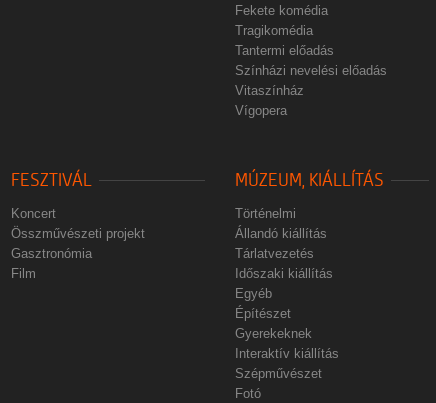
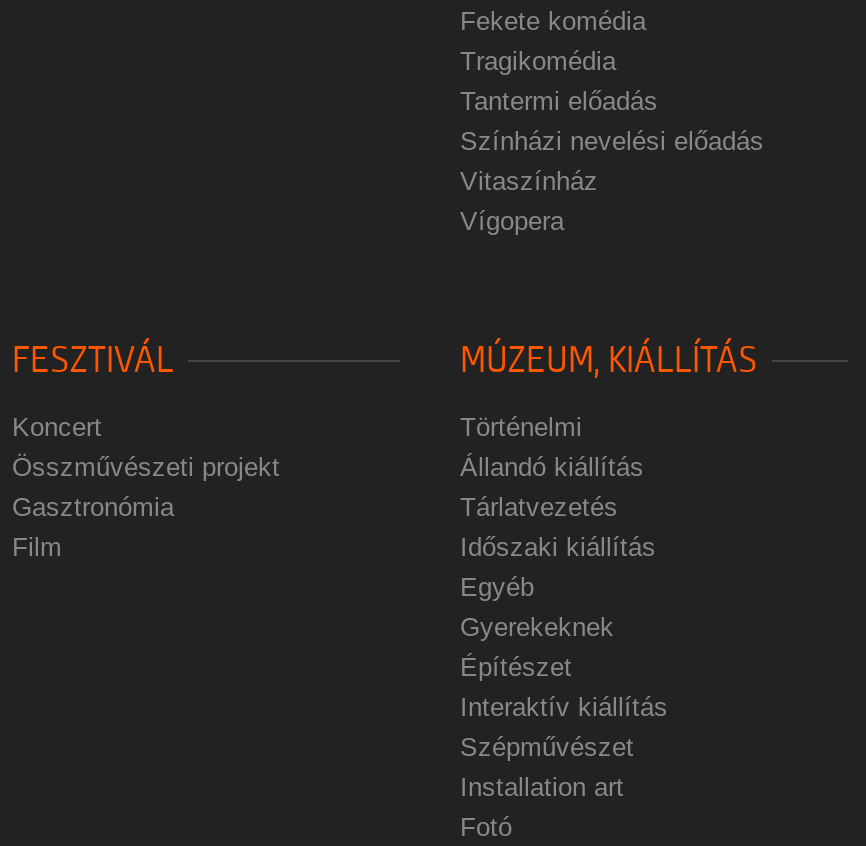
moved up: Gyerekeknek

+ Installation art
